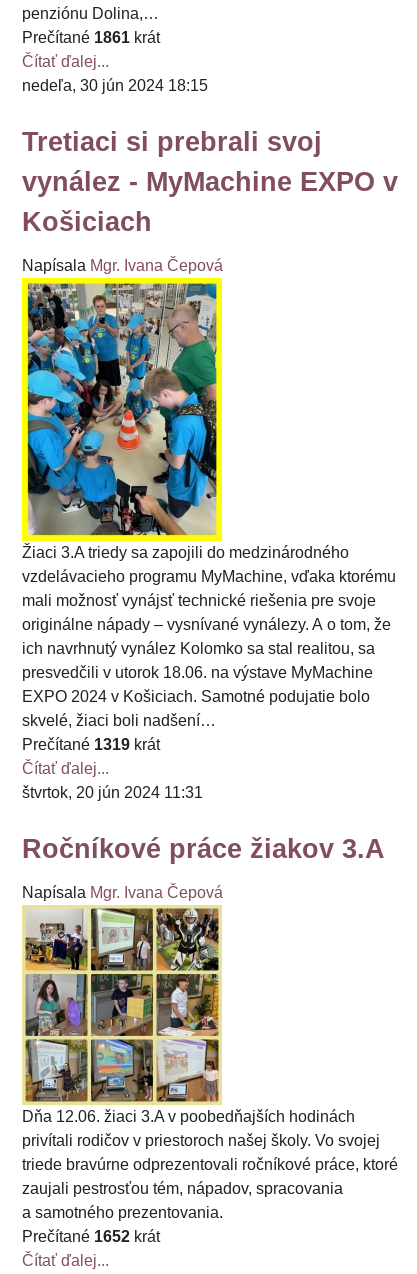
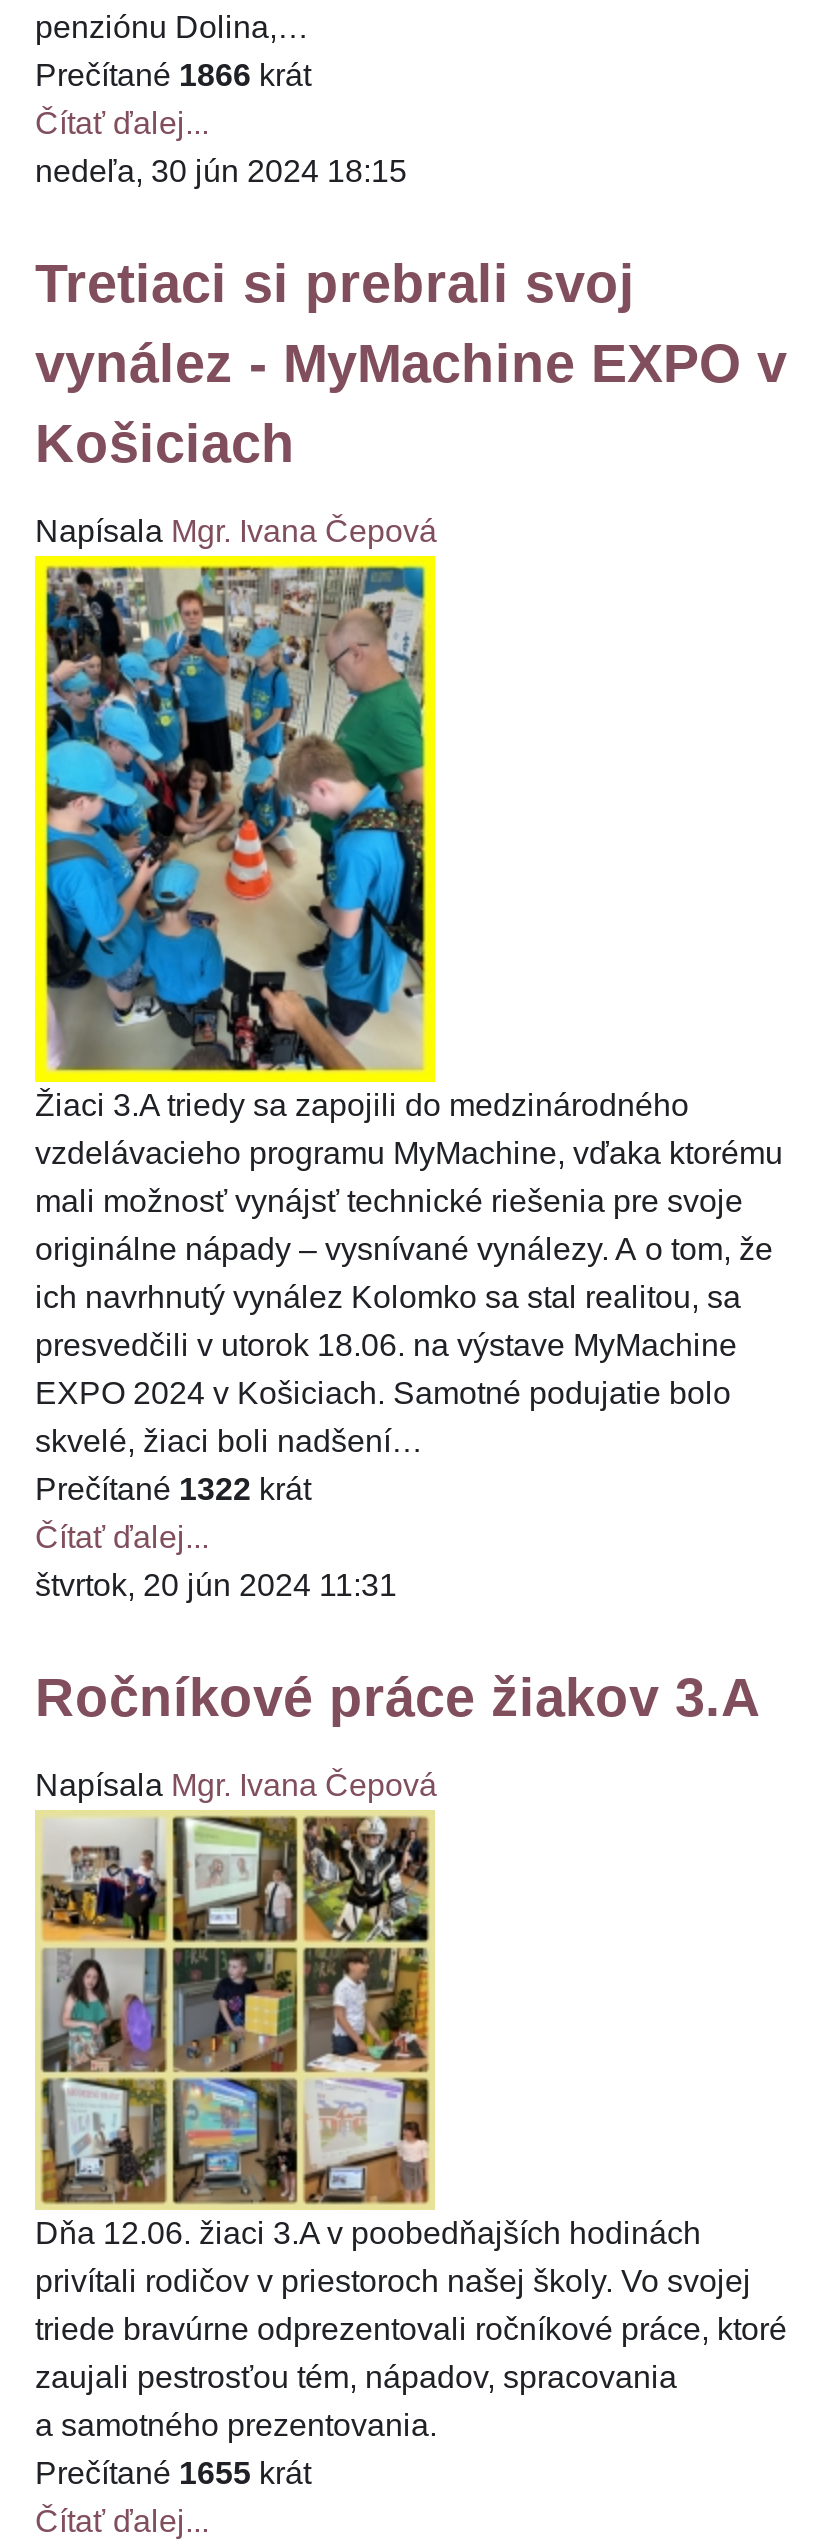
- Prečítané 1861 krát
+ Prečítané 1866 krát

- Prečítané 1319 krát
+ Prečítané 1322 krát

- Prečítané 1652 krát
+ Prečítané 1655 krát
